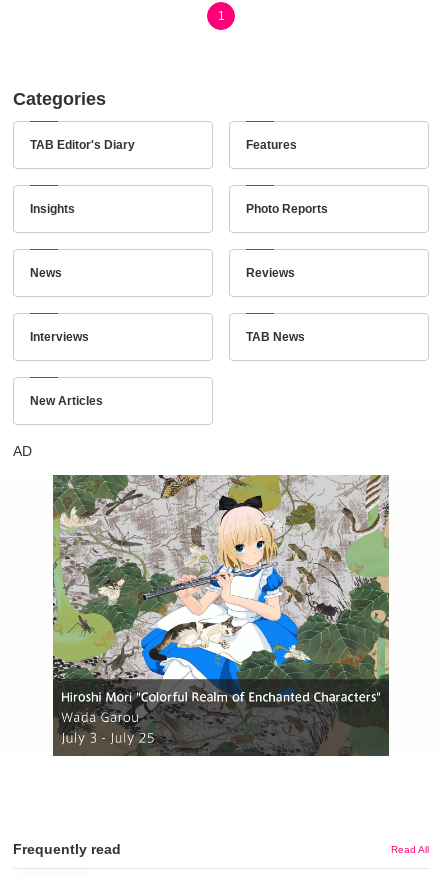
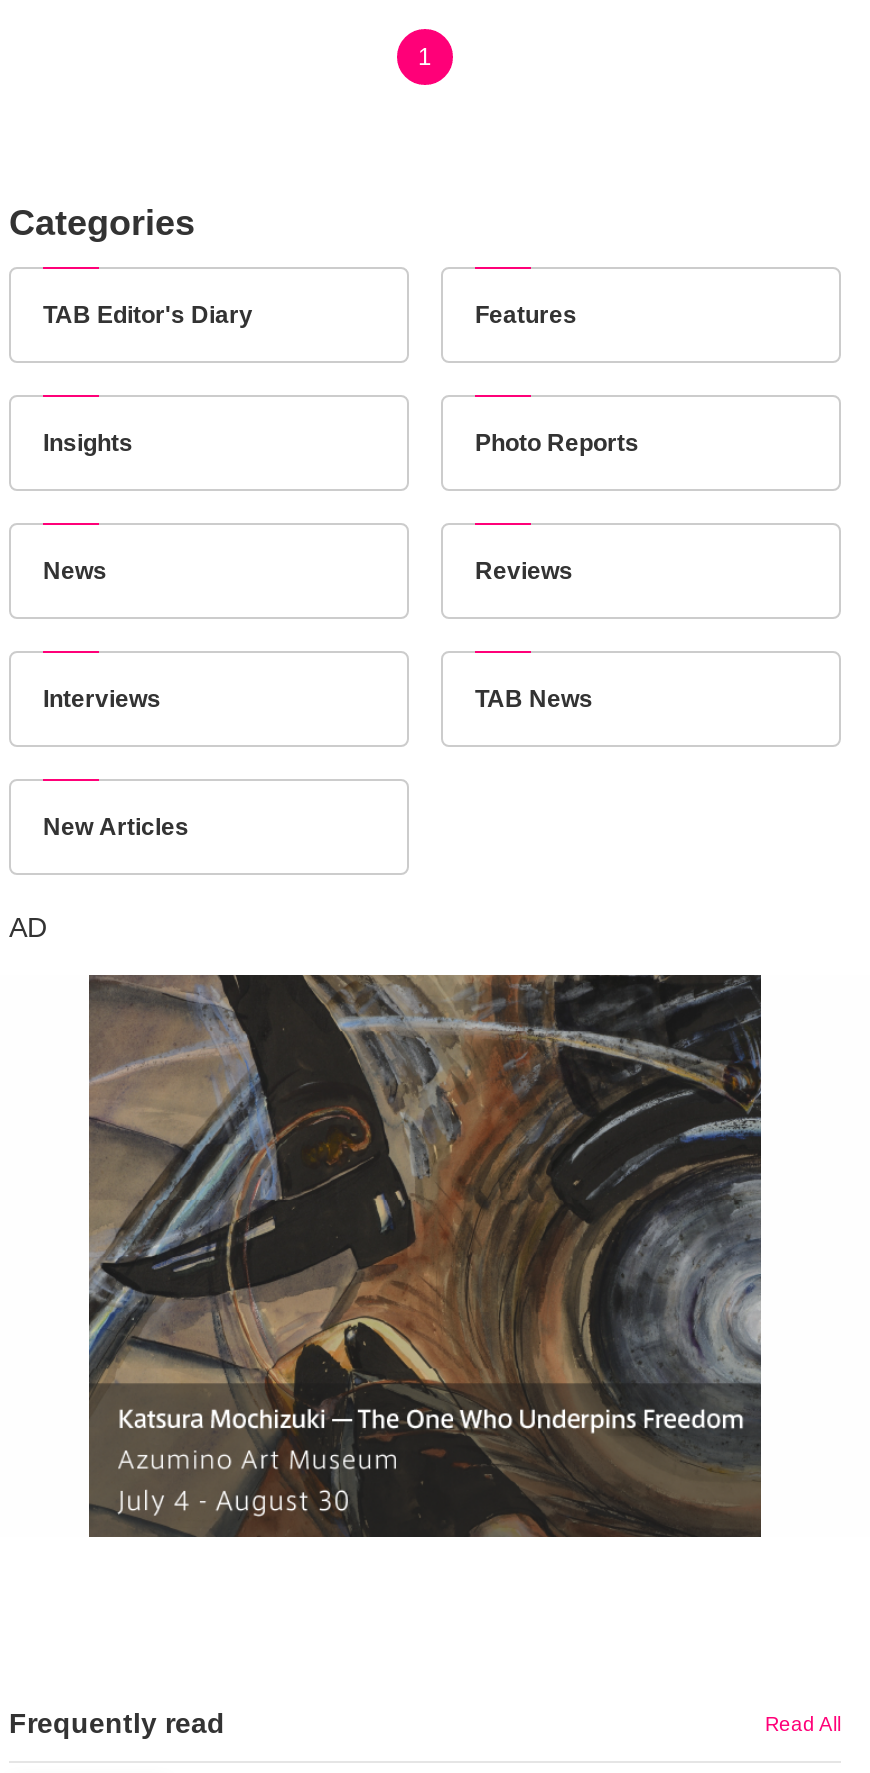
- [image]
+ [image]
